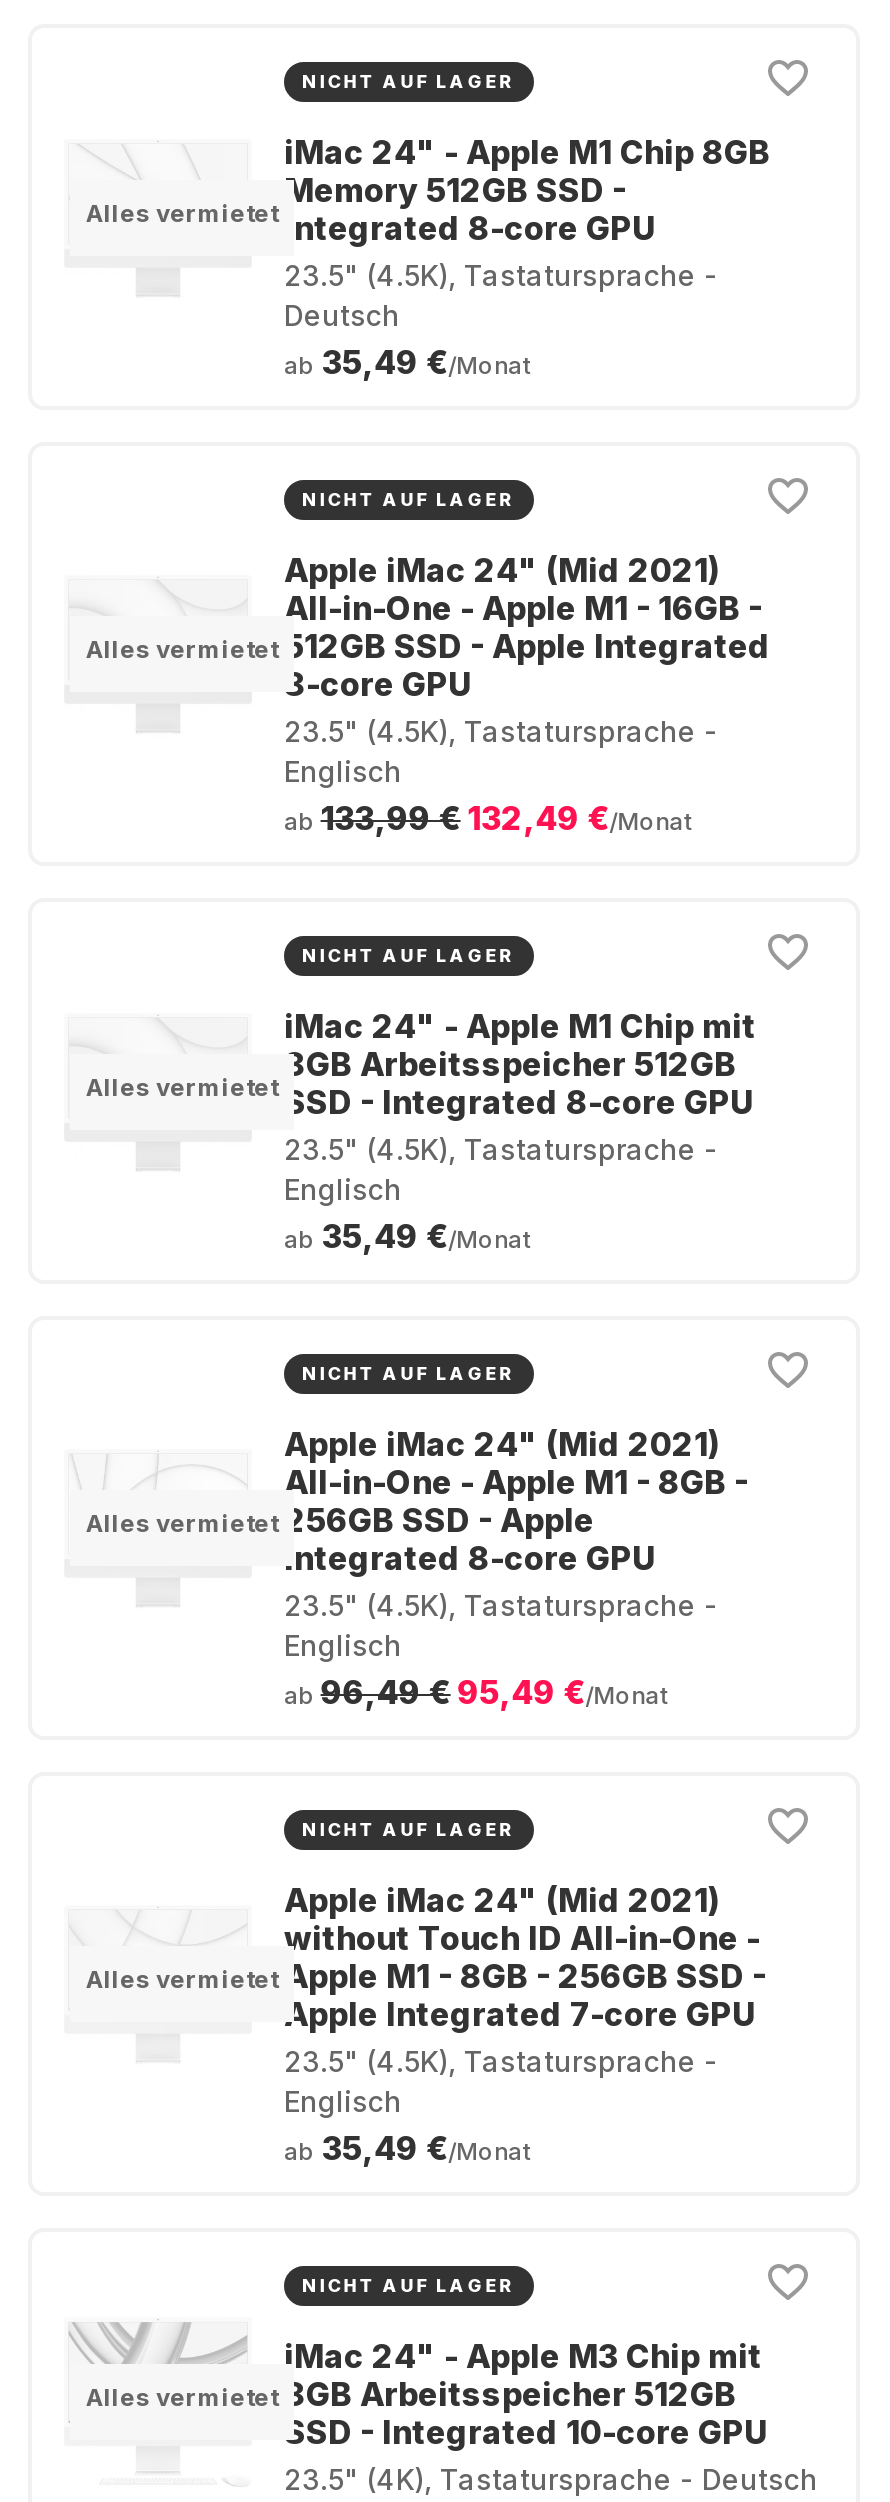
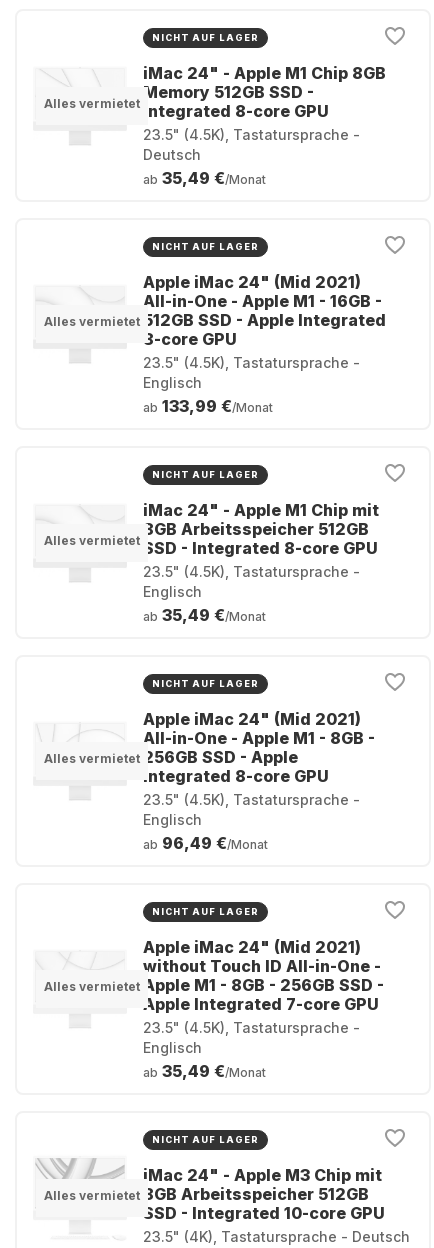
- ab 133,99 € 132,49 €/Monat
+ ab 133,99 €/Monat

- ab 96,49 € 95,49 €/Monat
+ ab 96,49 €/Monat
